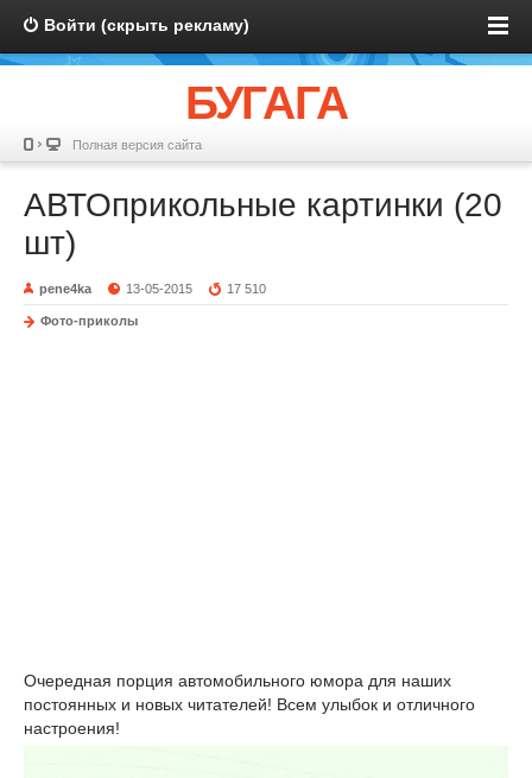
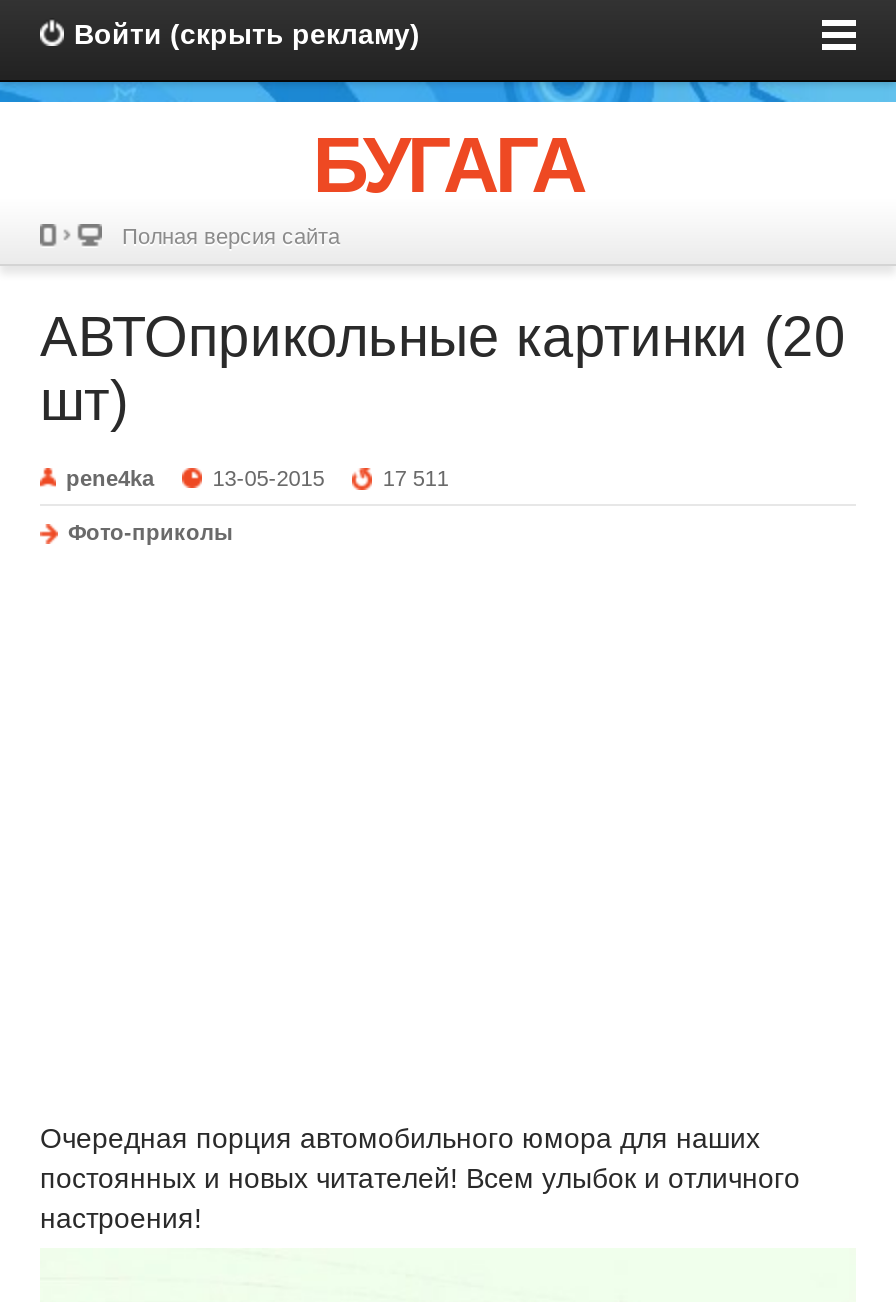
- 17 510
+ 17 511
